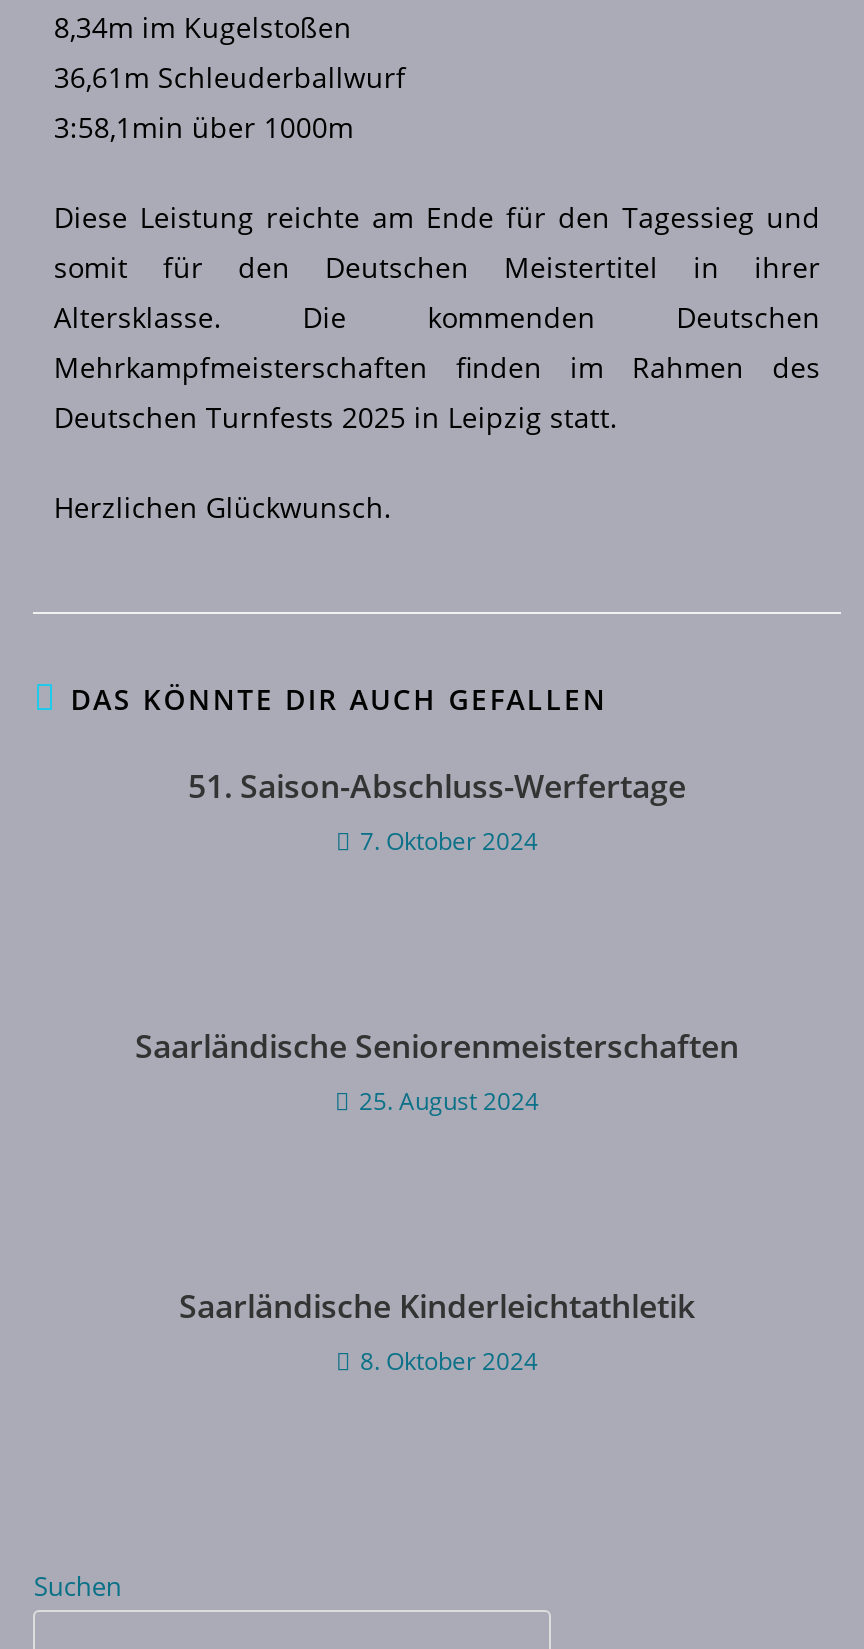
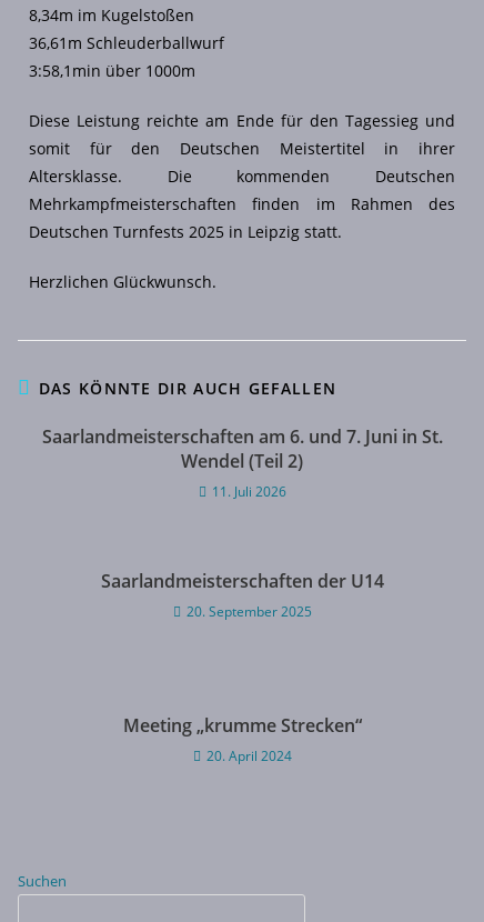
- 51. Saison-Abschluss-Werfertage
- 7. Oktober 2024
+ Saarlandmeisterschaften am 6. und 7. Juni in St.
+ Wendel (Teil 2)
+ 11. Juli 2026

- Saarländische Seniorenmeisterschaften
- 25. August 2024
+ Saarlandmeisterschaften der U14
+ 20. September 2025

- Saarländische Kinderleichtathletik
- 8. Oktober 2024
+ Meeting „krumme Strecken“
+ 20. April 2024
